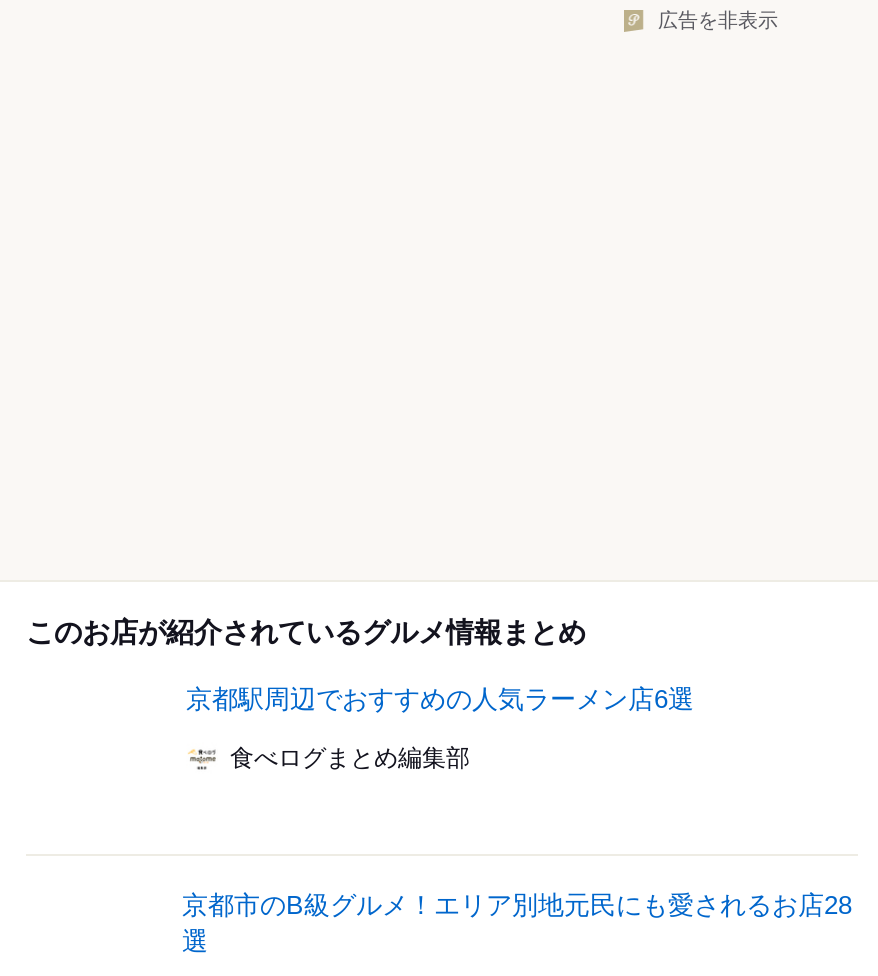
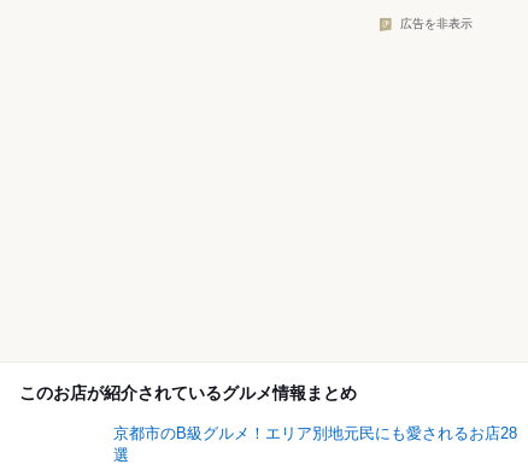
- 京都駅周辺でおすすめの人気ラーメン店6選
- 食べログまとめ編集部
